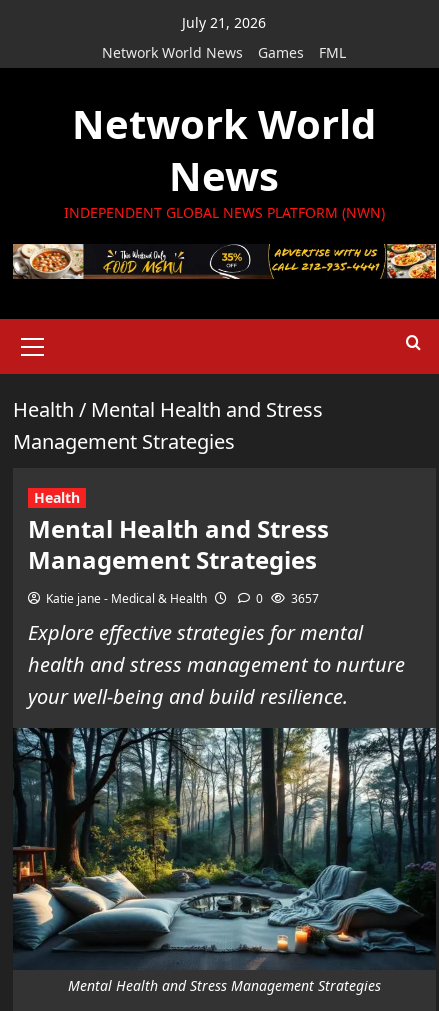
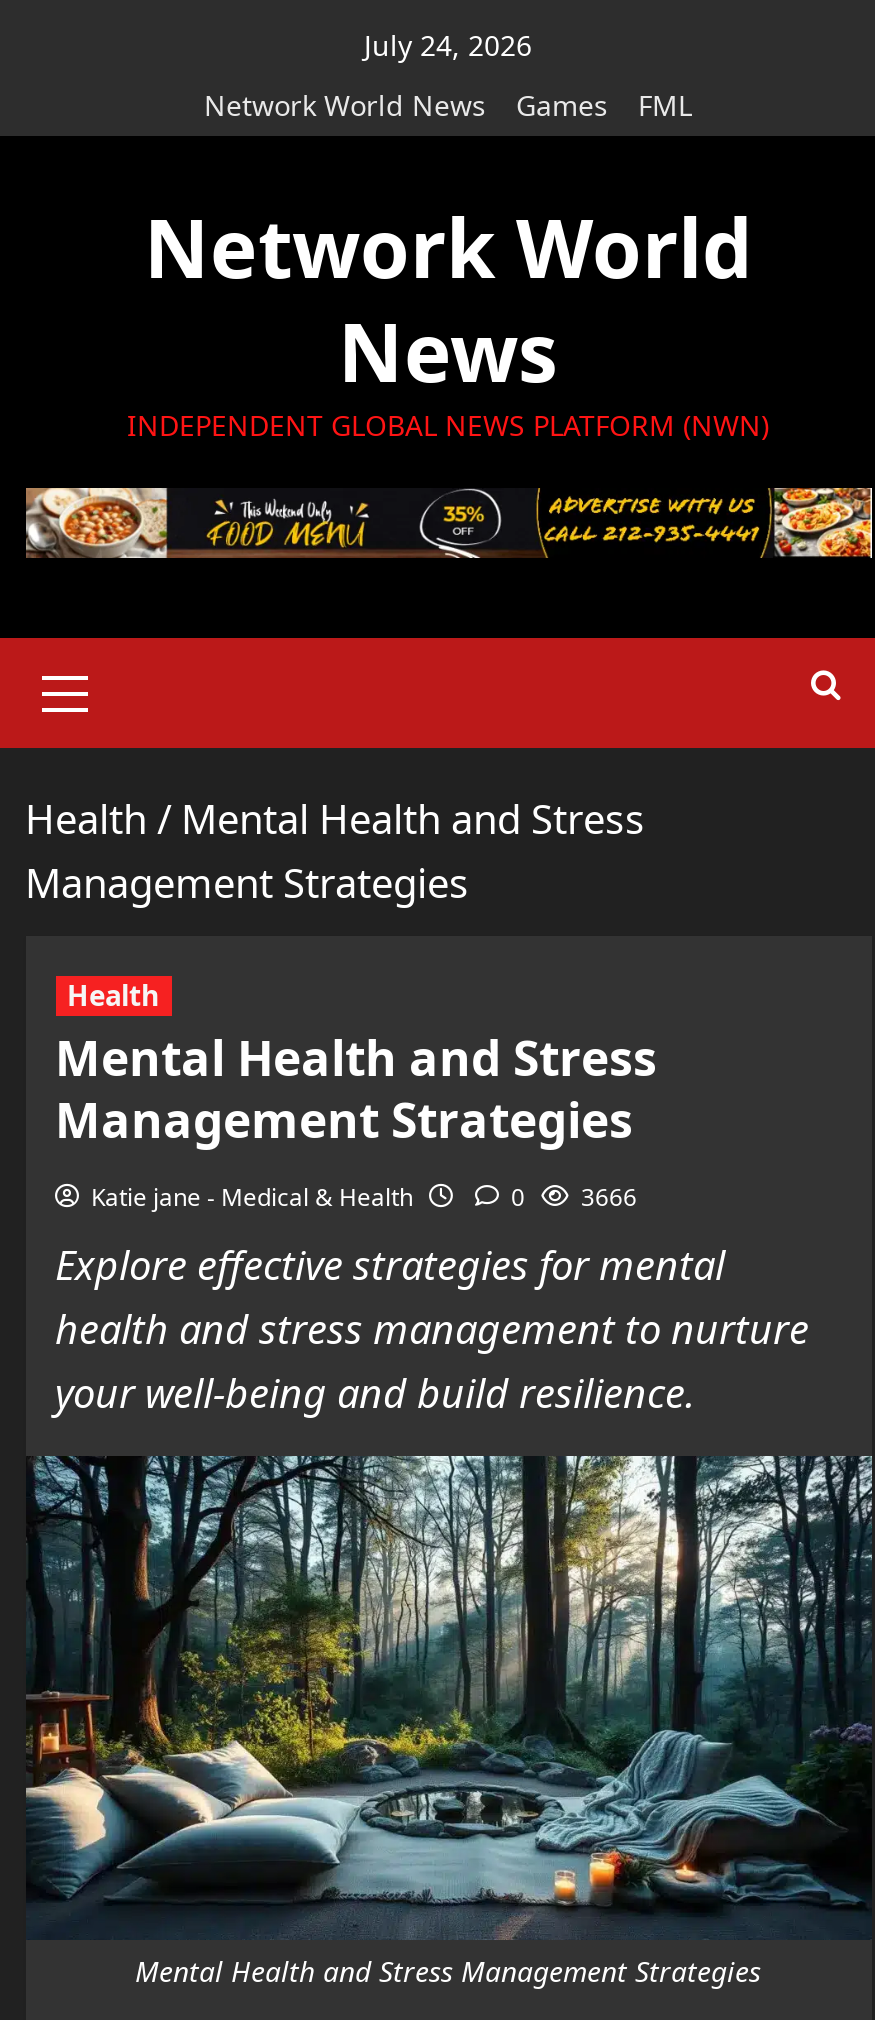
- July 21, 2026
+ July 24, 2026

- 0 3657
+ 0 3666
